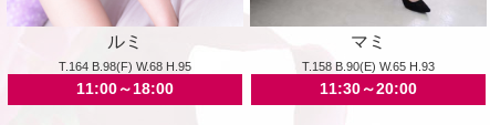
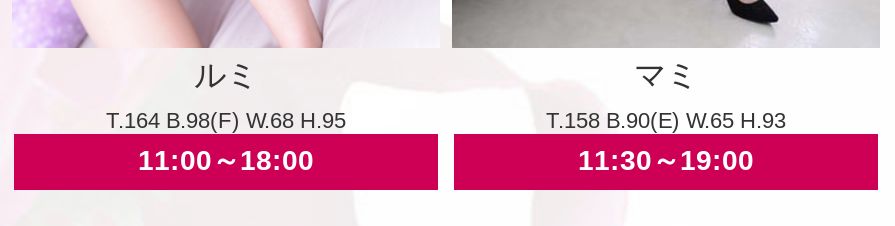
- 11:30～20:00
+ 11:30～19:00
